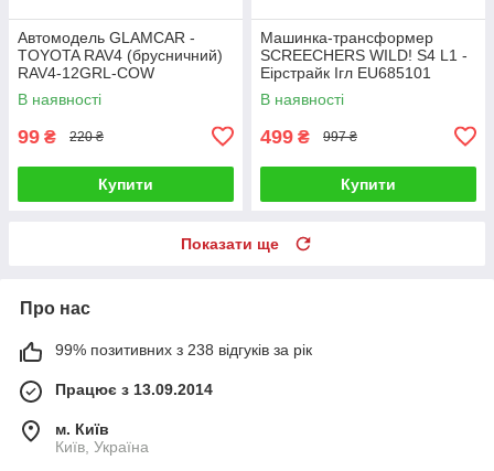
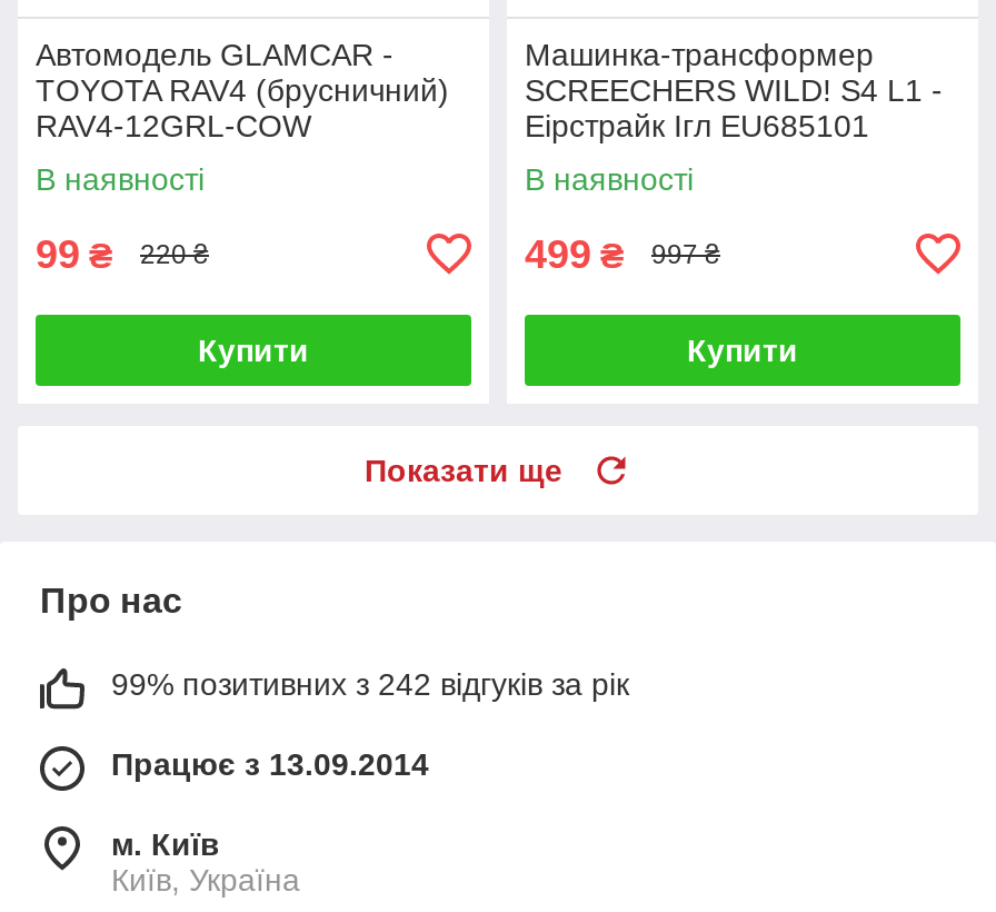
- 99% позитивних з 238 відгуків за рік
+ 99% позитивних з 242 відгуків за рік
